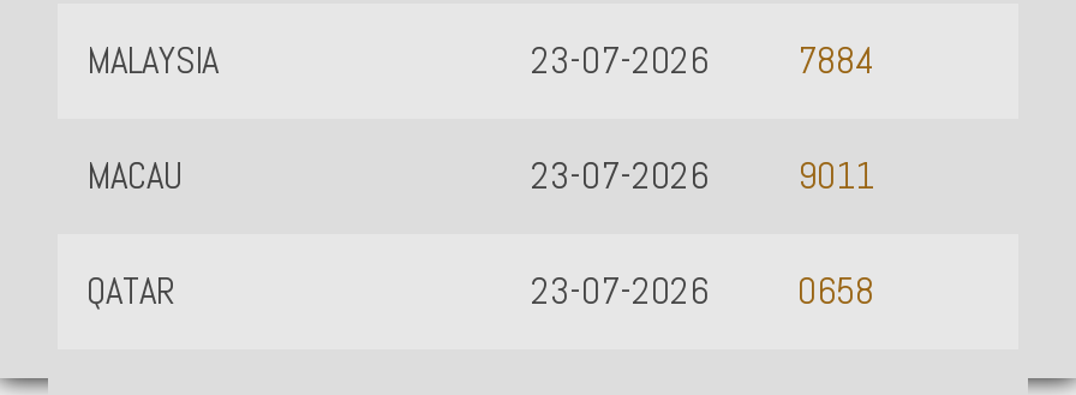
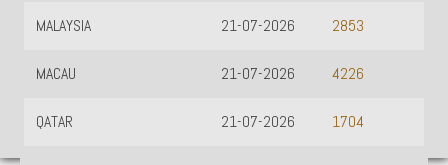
- 23-07-2026
+ 21-07-2026

- 7884
+ 2853

- 23-07-2026
+ 21-07-2026

- 9011
+ 4226

- 23-07-2026
+ 21-07-2026

- 0658
+ 1704
